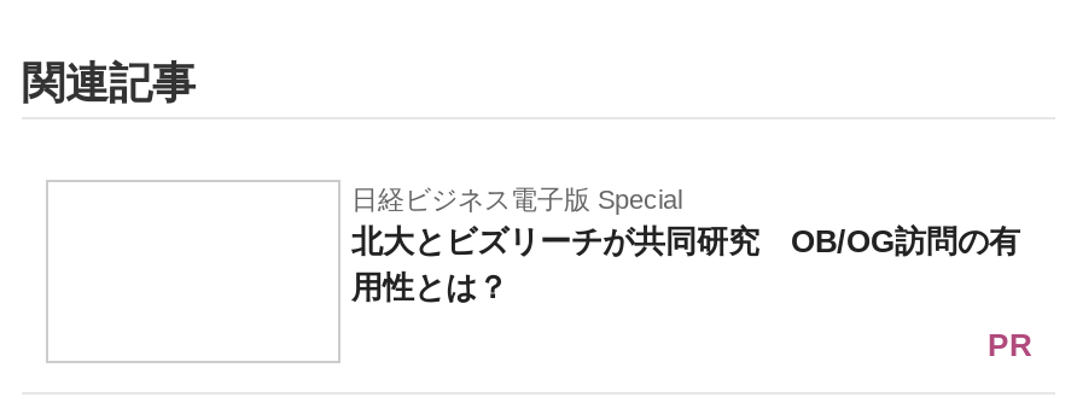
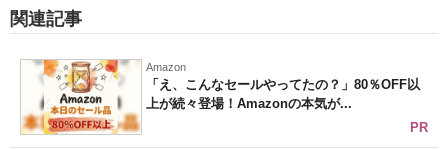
+ [image]

- 日経ビジネス電子版 Special
- 北大とビズリーチが共同研究 OB/OG訪問の有
- 用性とは？
+ Amazon
+ 「え、こんなセールやってたの？」80％OFF以
+ 上が続々登場！Amazonの本気が...
